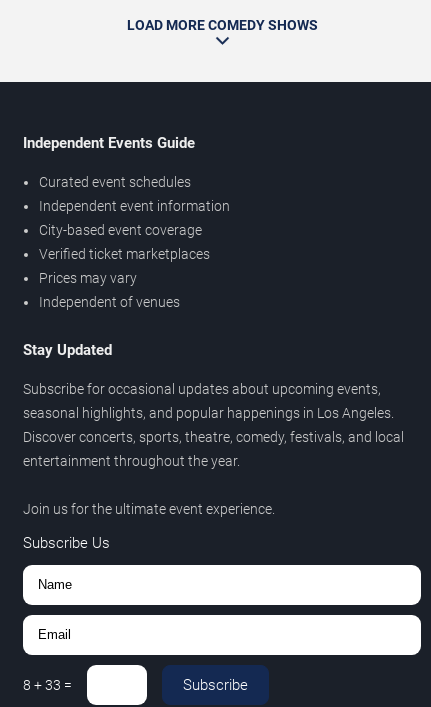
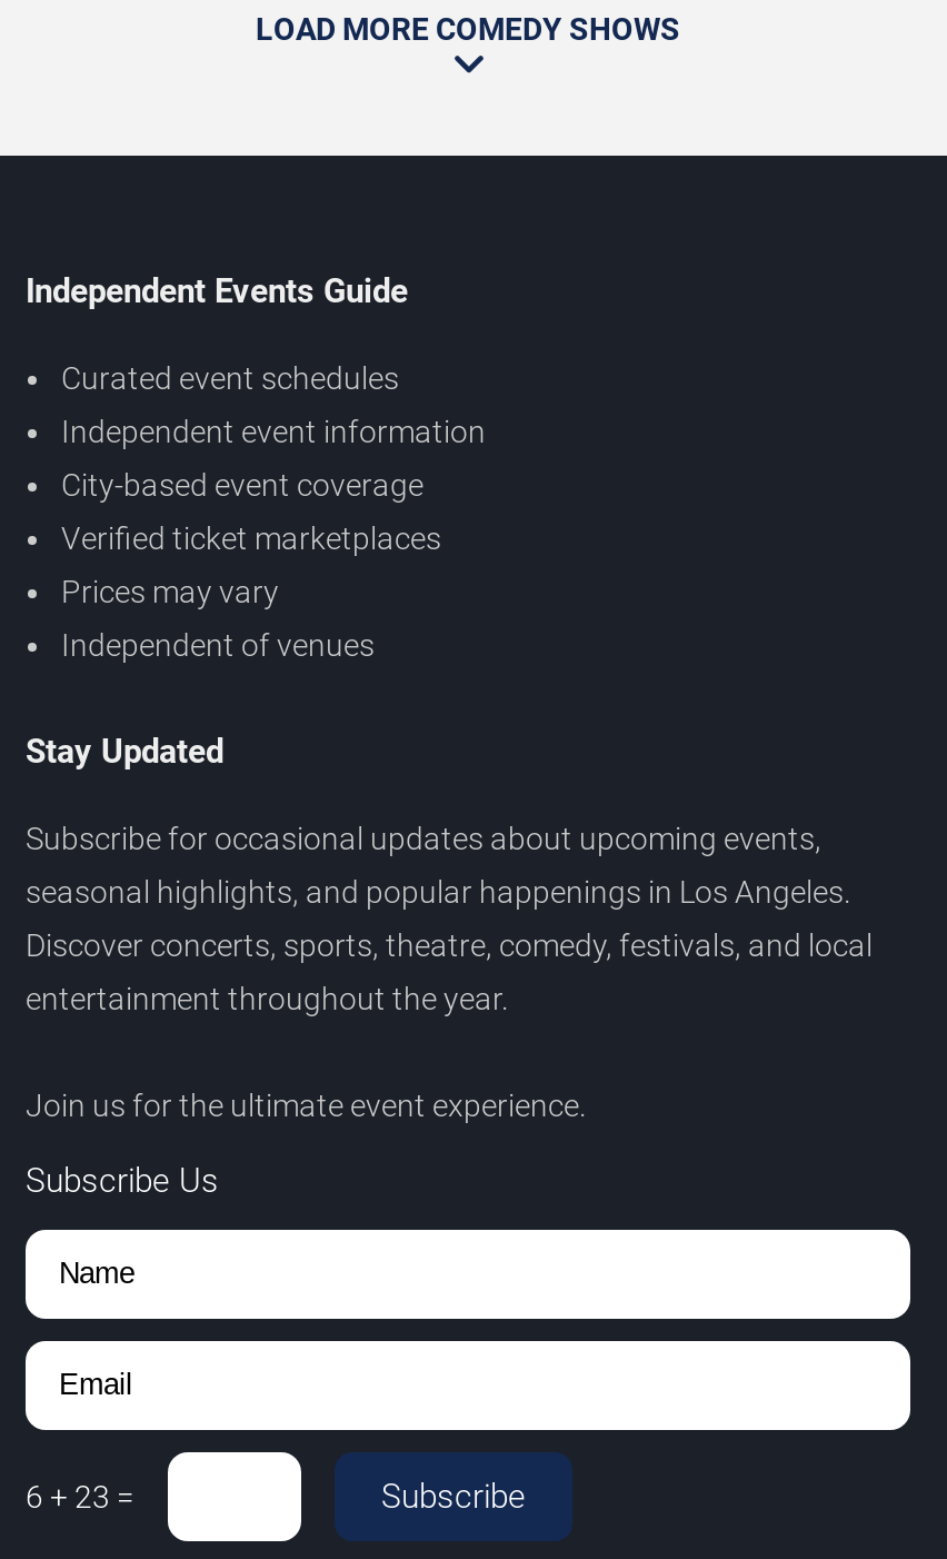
- 8 + 33 =
+ 6 + 23 =
